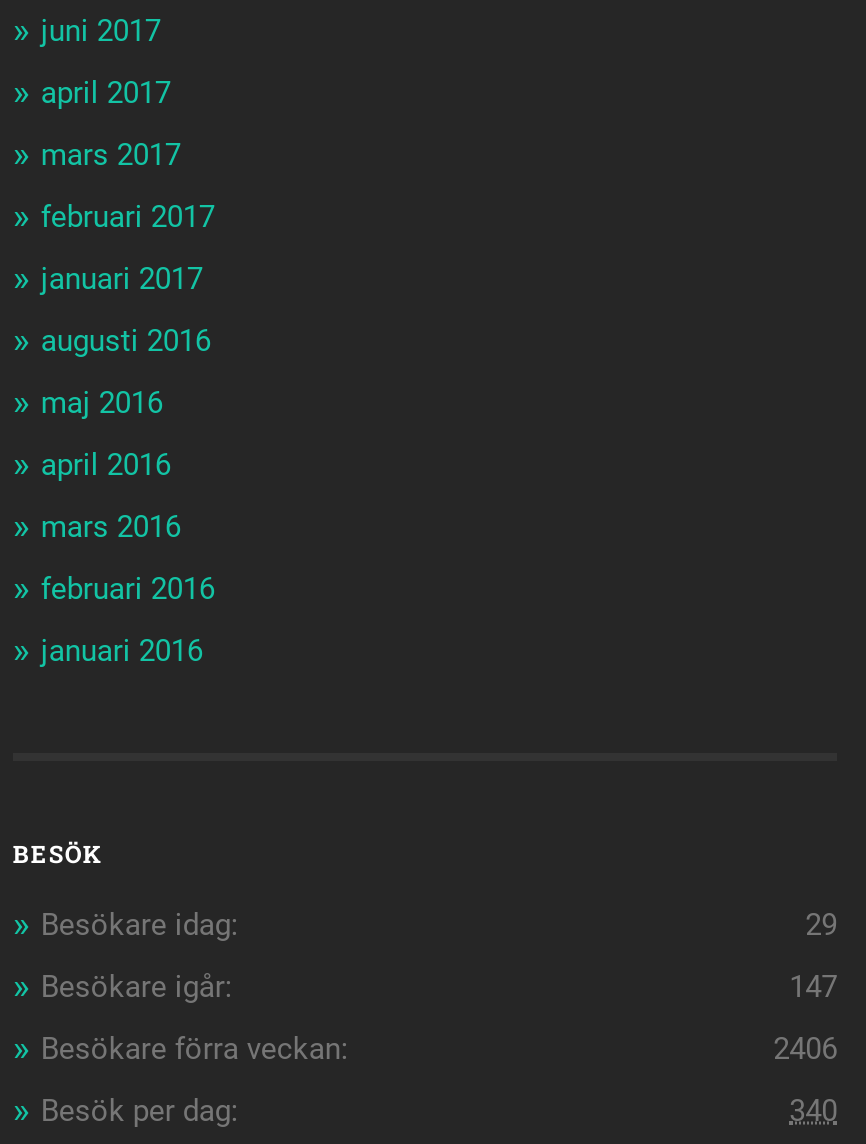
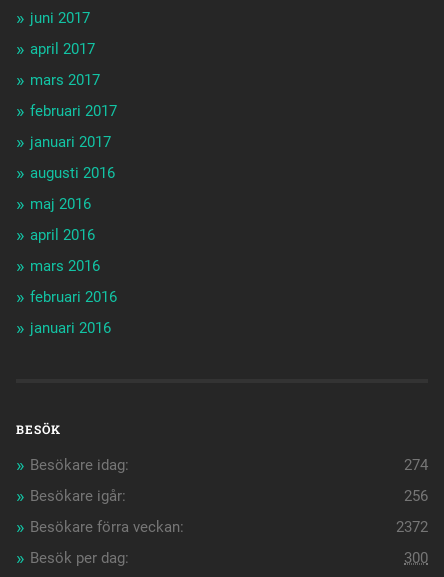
- 29
+ 274

- 147
+ 256

- 2406
+ 2372

- 340
+ 300
